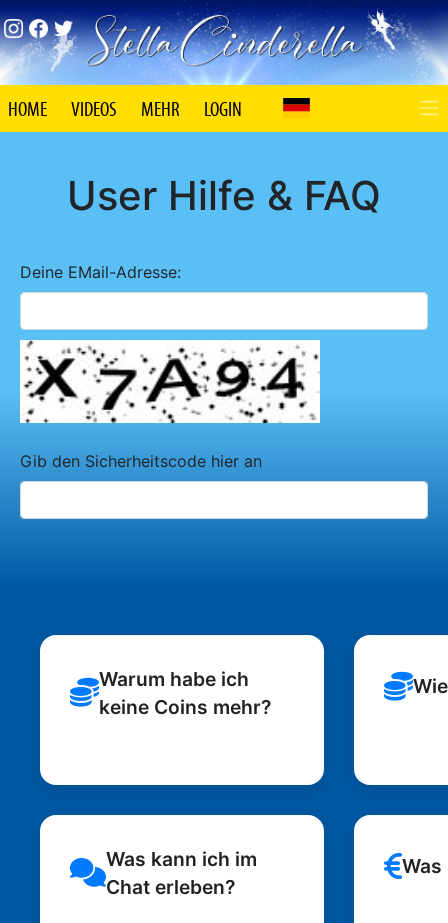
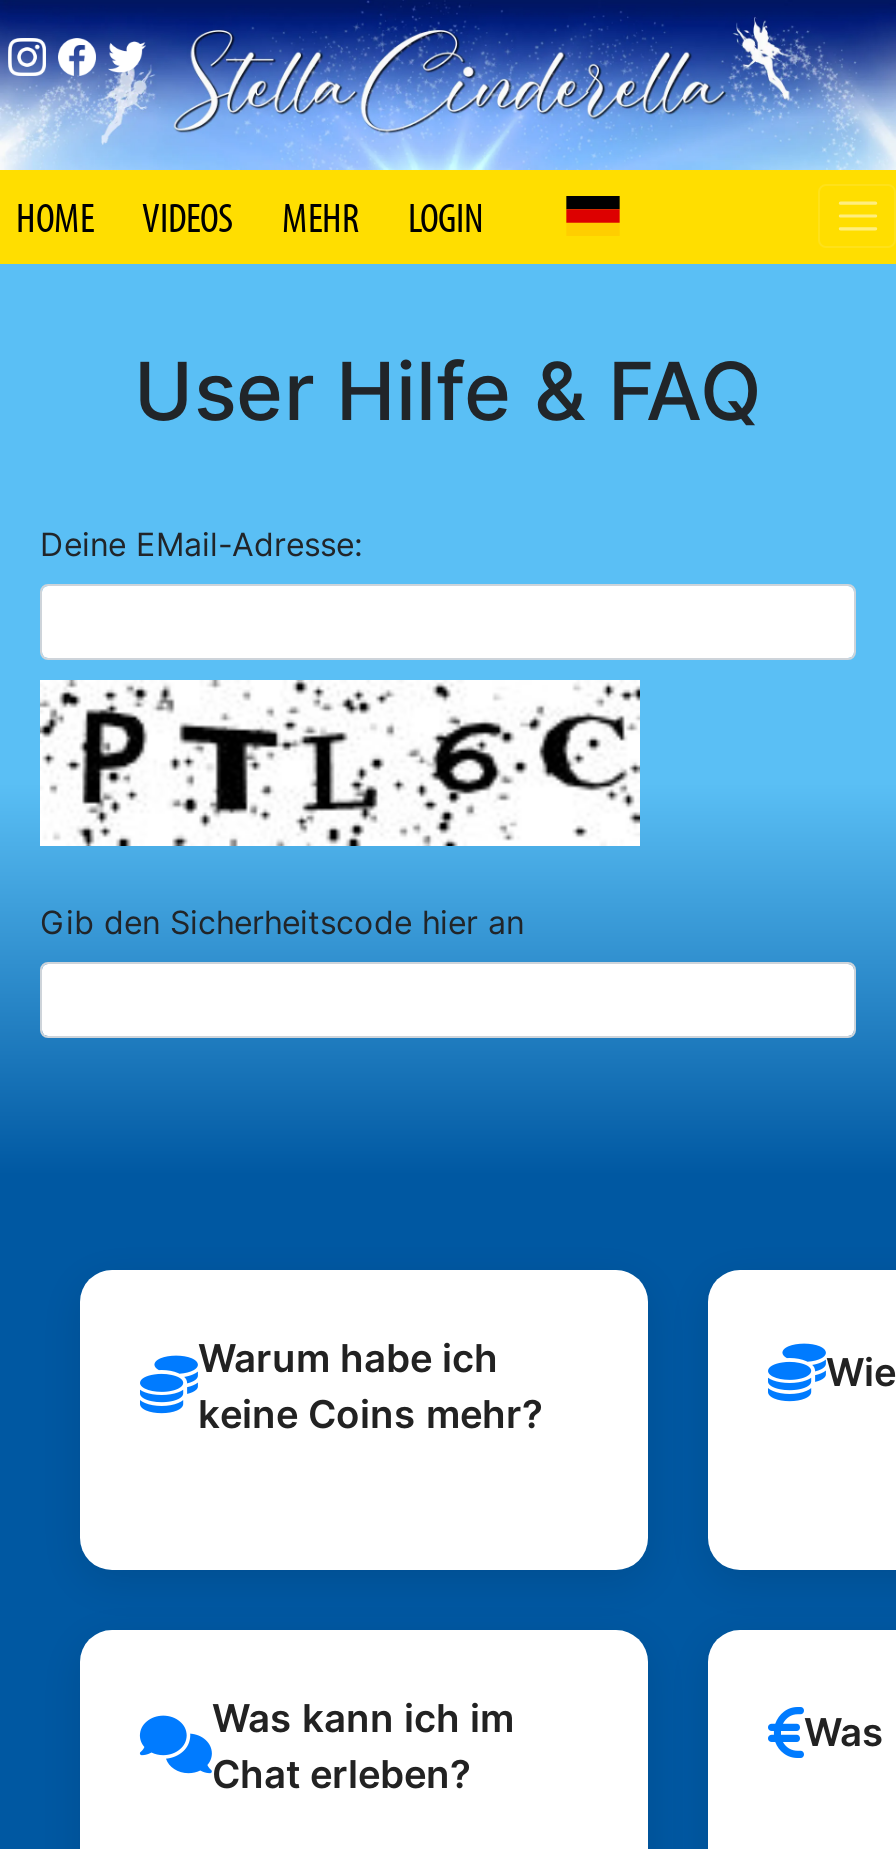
- [image]
+ [image]
